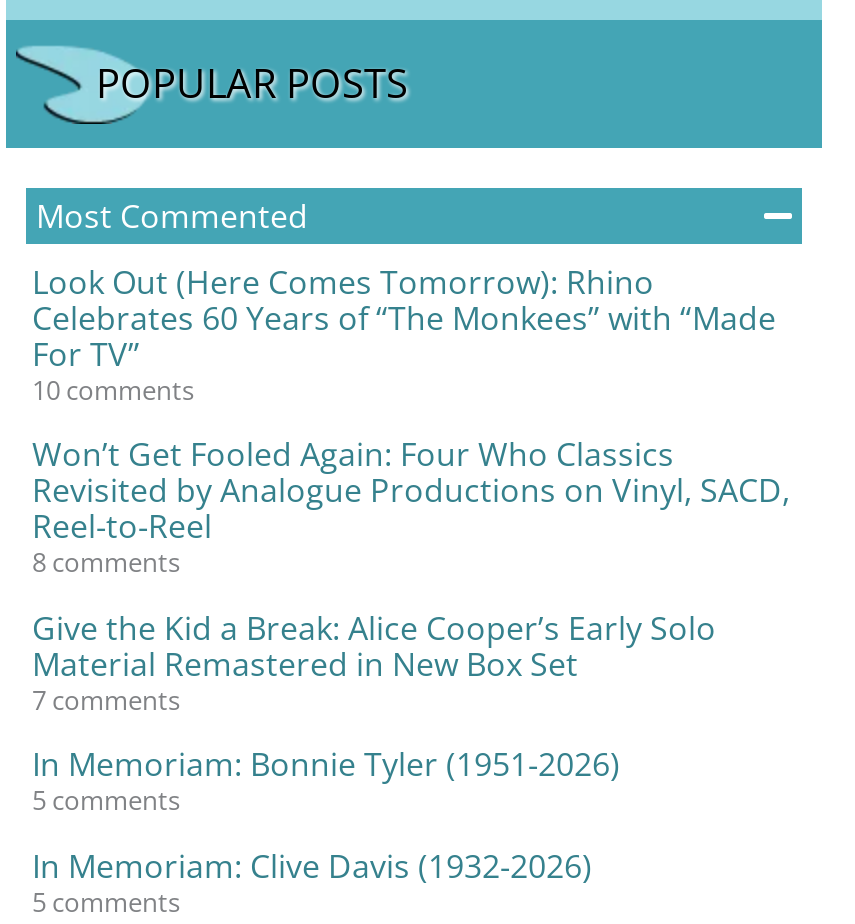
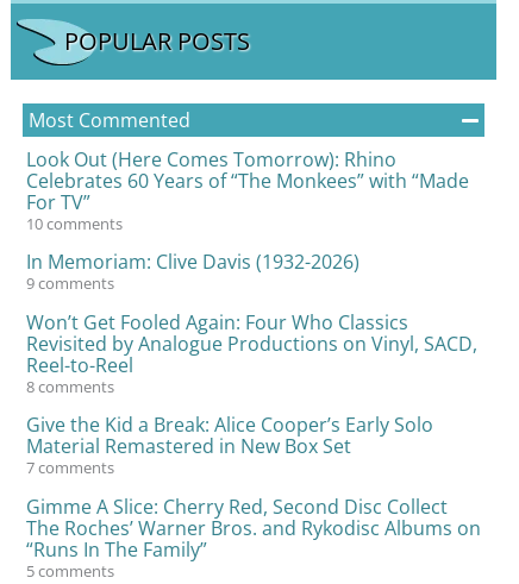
+ 9 comments

- In Memoriam: Bonnie Tyler (1951-2026)
- 5 comments
+ Gimme A Slice: Cherry Red, Second Disc Collect
+ The Roches’ Warner Bros. and Rykodisc Albums on
+ “Runs In The Family”

moved up: In Memoriam: Clive Davis (1932-2026)
